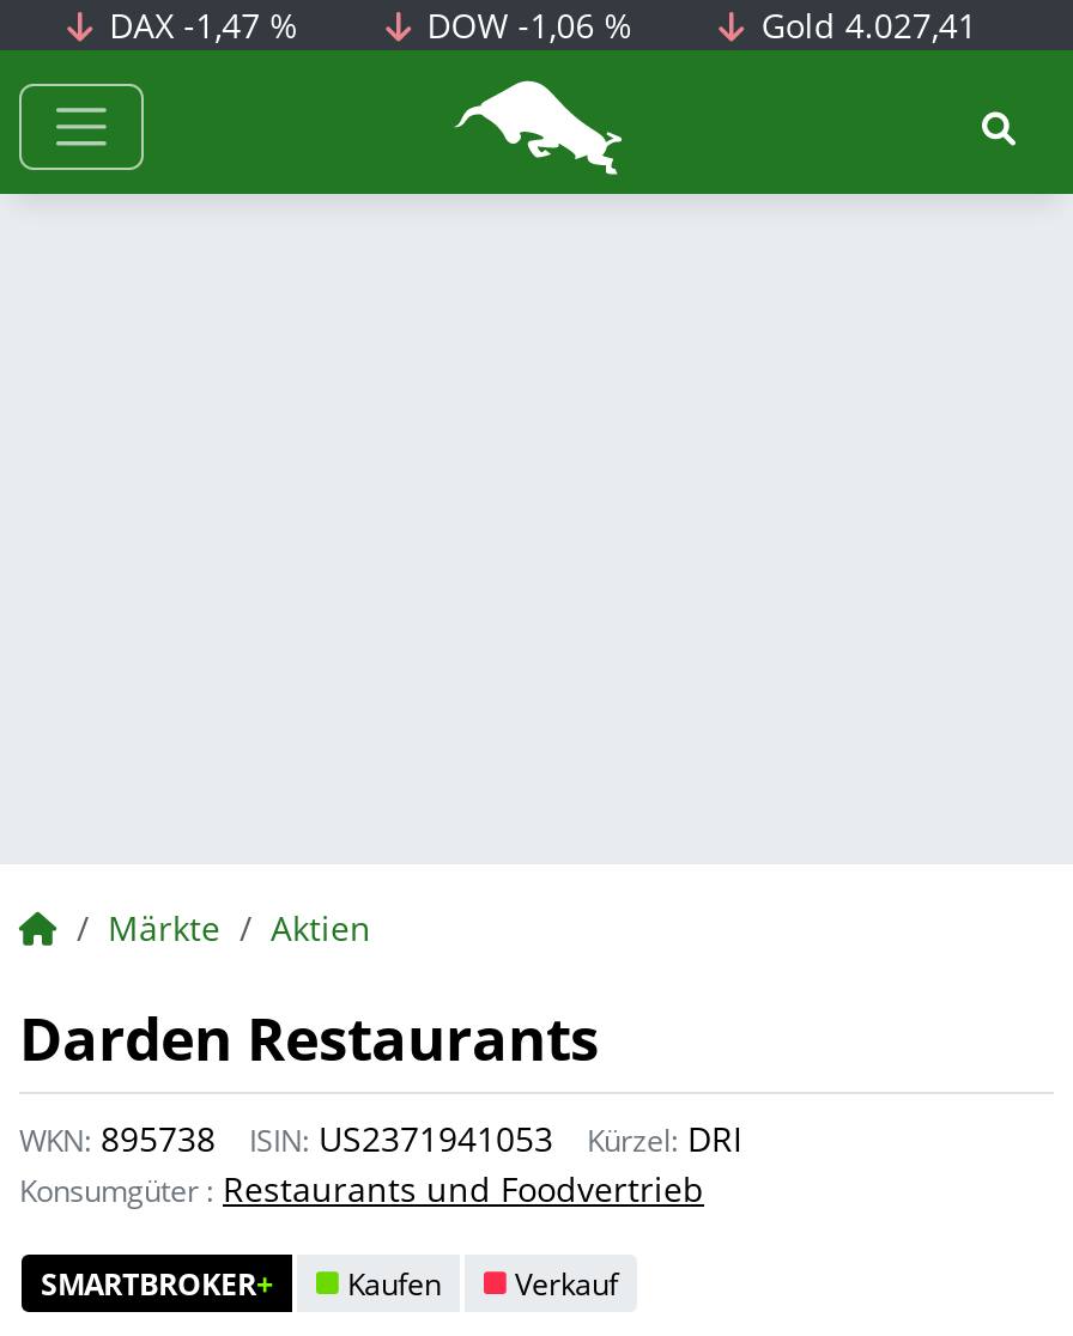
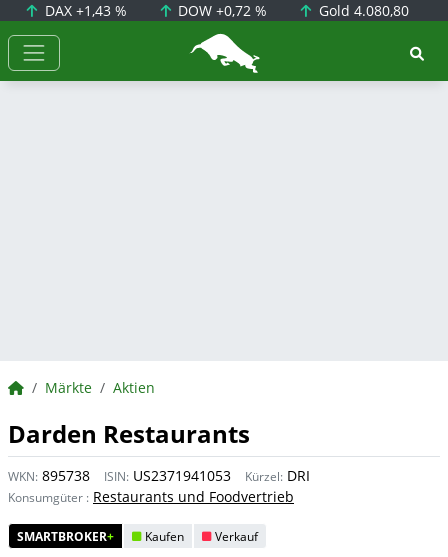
- DAX -1,47 %
+ DAX +1,43 %

- DOW -1,06 %
+ DOW +0,72 %

- Gold 4.027,41
+ Gold 4.080,80
